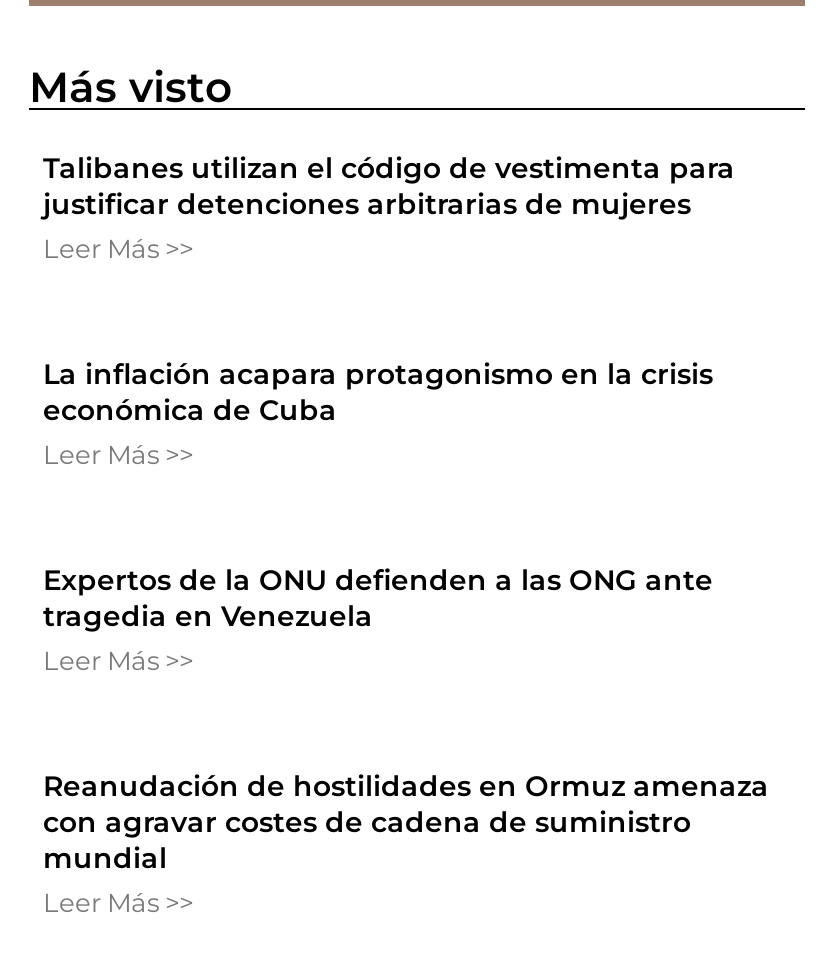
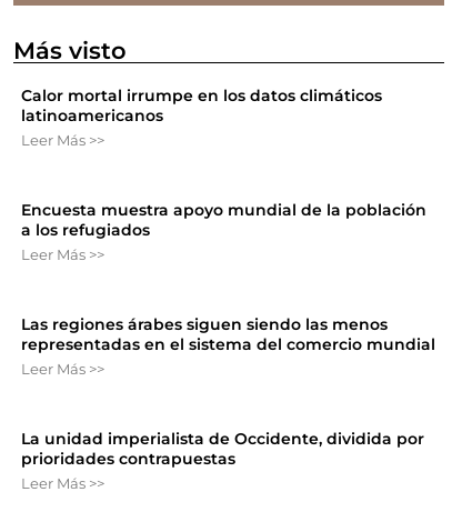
- Talibanes utilizan el código de vestimenta para
- justificar detenciones arbitrarias de mujeres
+ Calor mortal irrumpe en los datos climáticos
+ latinoamericanos

- La inflación acapara protagonismo en la crisis
- económica de Cuba
+ Encuesta muestra apoyo mundial de la población
+ a los refugiados

- Expertos de la ONU defienden a las ONG ante
- tragedia en Venezuela
+ Las regiones árabes siguen siendo las menos
+ representadas en el sistema del comercio mundial

- Reanudación de hostilidades en Ormuz amenaza
- con agravar costes de cadena de suministro
- mundial
+ La unidad imperialista de Occidente, dividida por
+ prioridades contrapuestas
